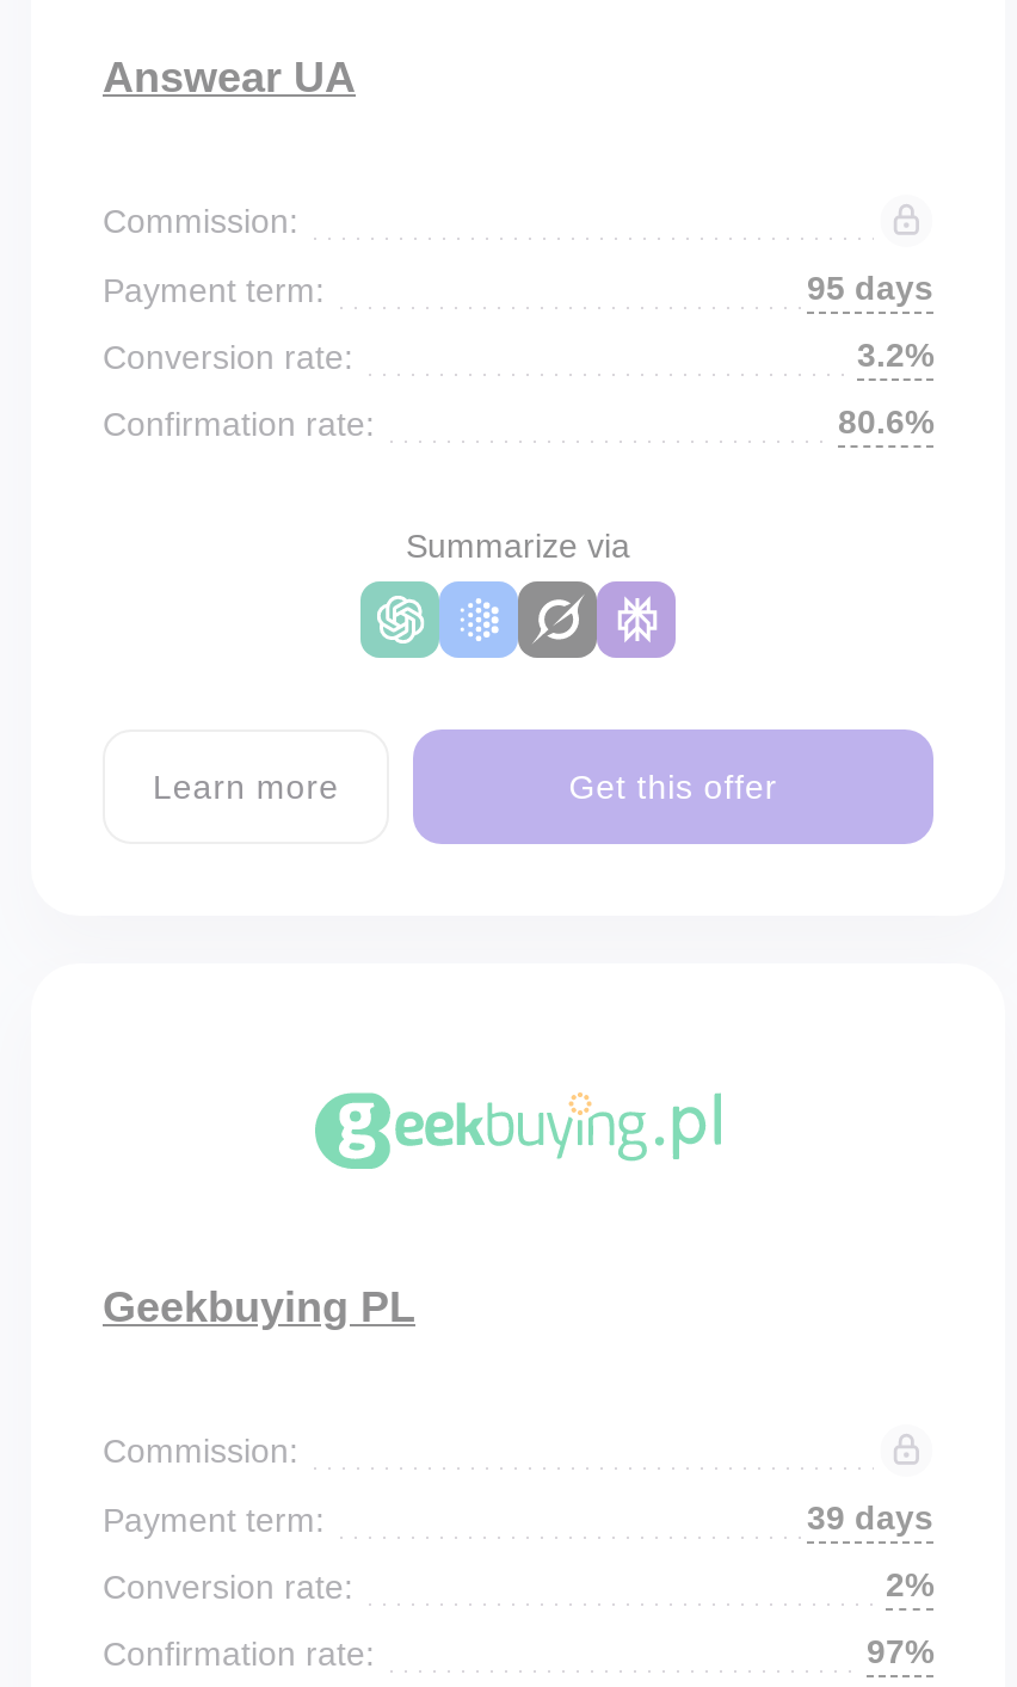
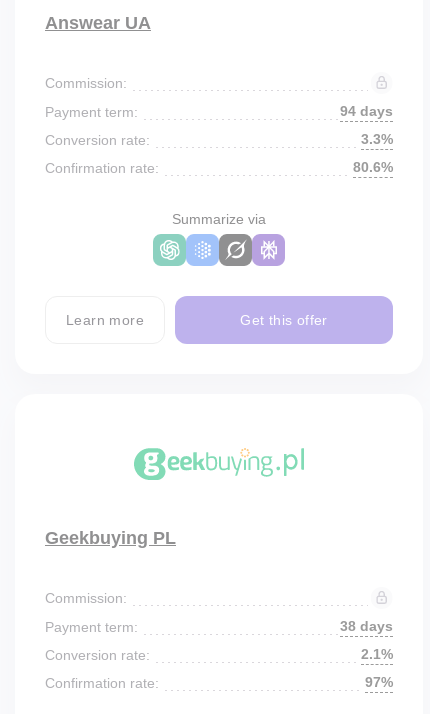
- 95 days
+ 94 days

- 3.2%
+ 3.3%

- 39 days
+ 38 days

- 2%
+ 2.1%
